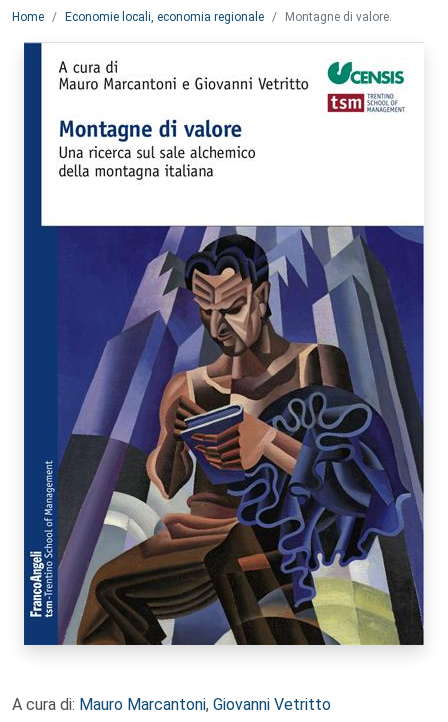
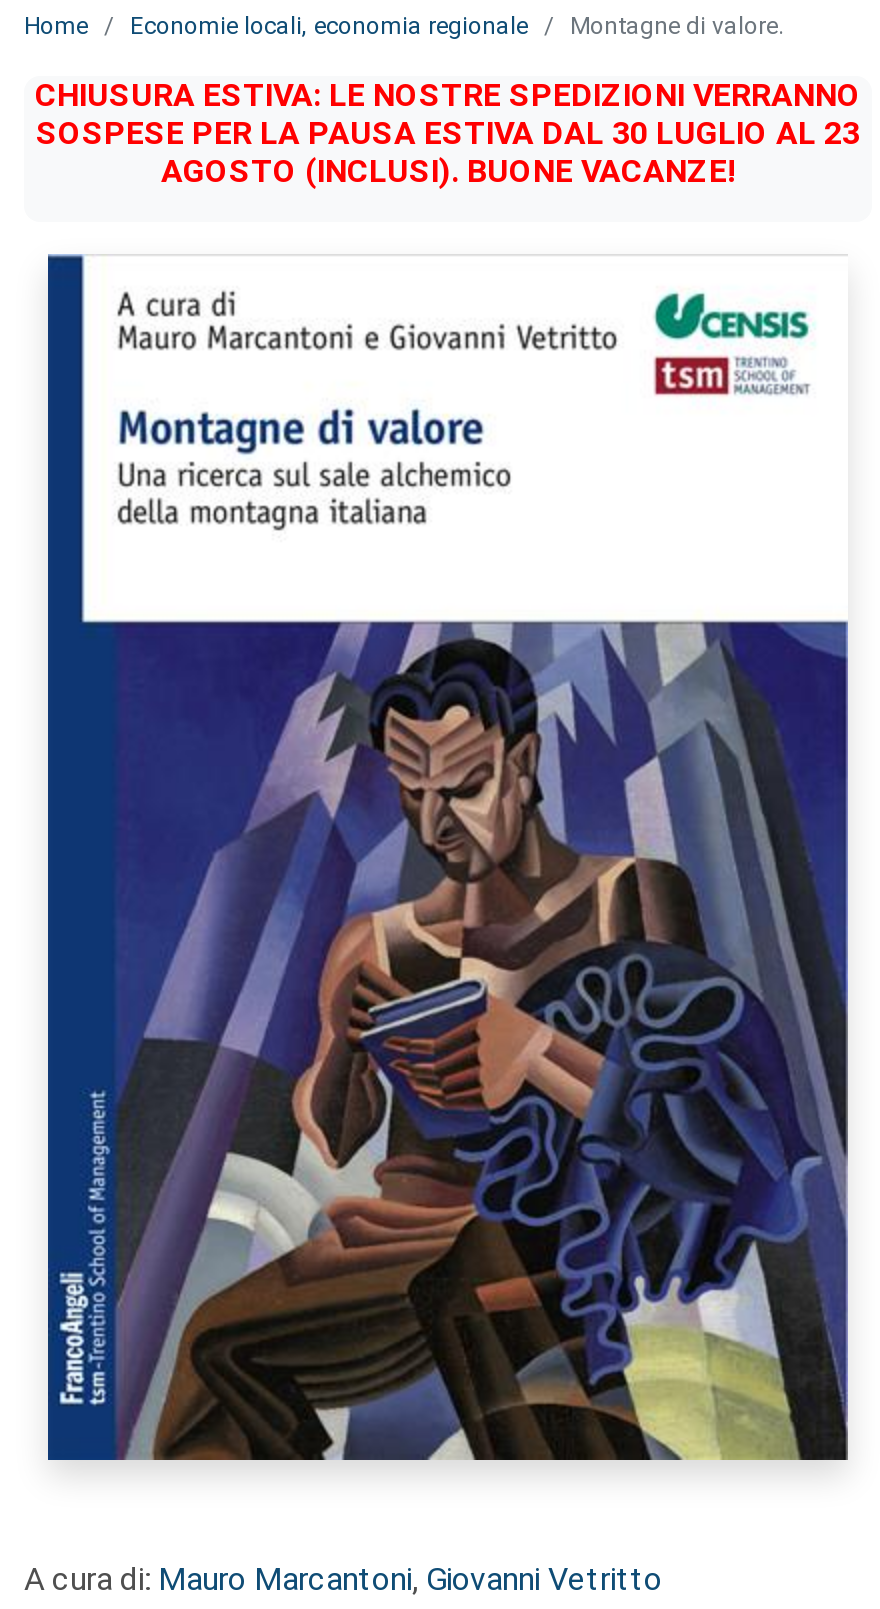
+ CHIUSURA ESTIVA: LE NOSTRE SPEDIZIONI VERRANNO
+ SOSPESE PER LA PAUSA ESTIVA DAL 30 LUGLIO AL 23
+ AGOSTO (INCLUSI). BUONE VACANZE!
